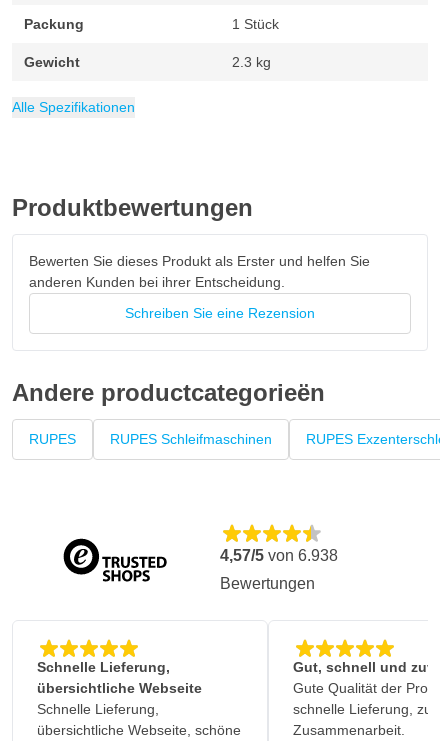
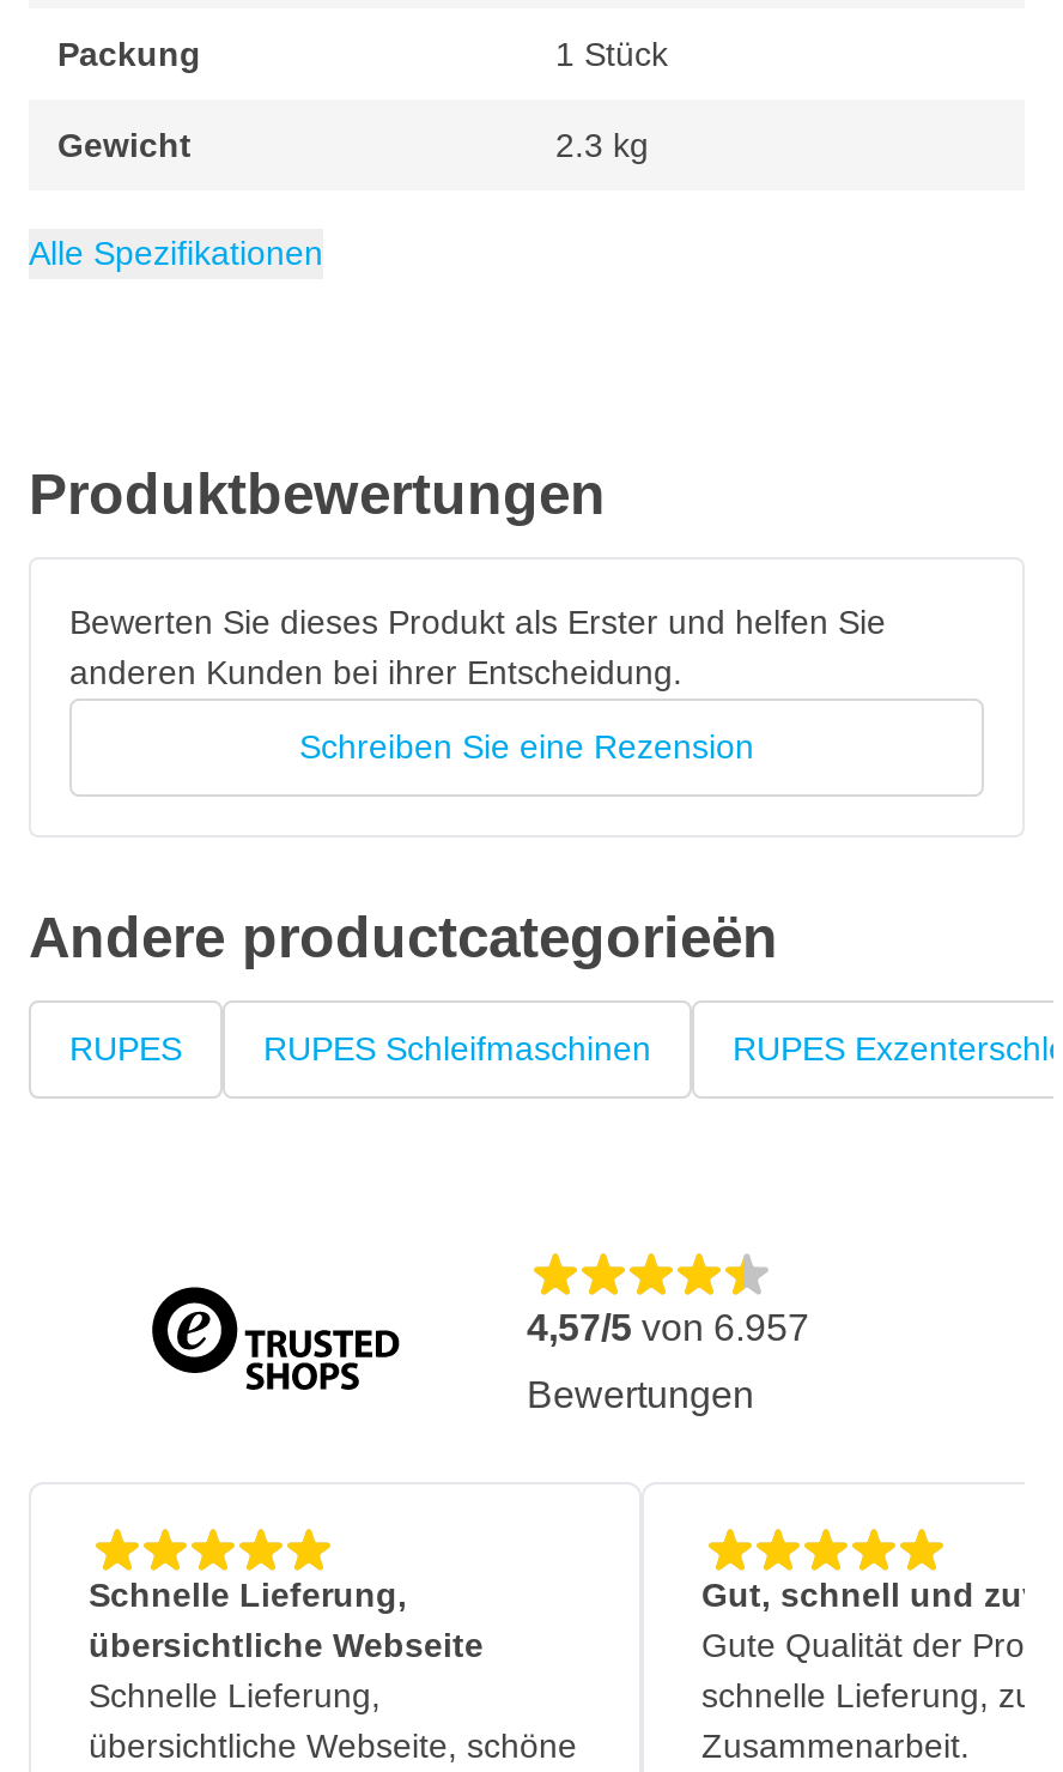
- 4,57/5 von 6.938
+ 4,57/5 von 6.957
